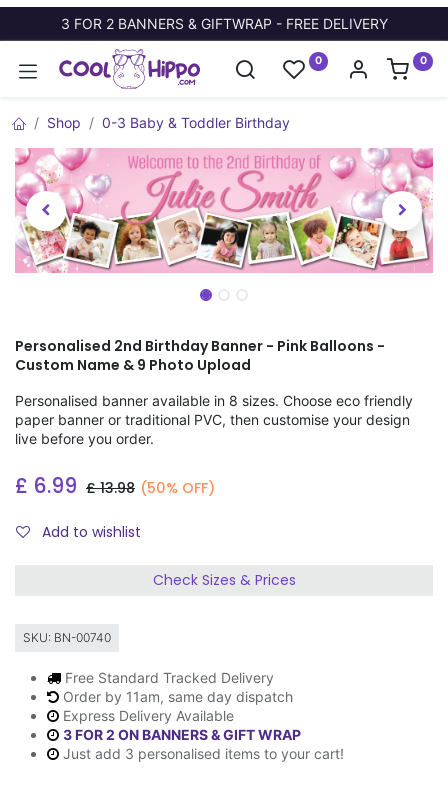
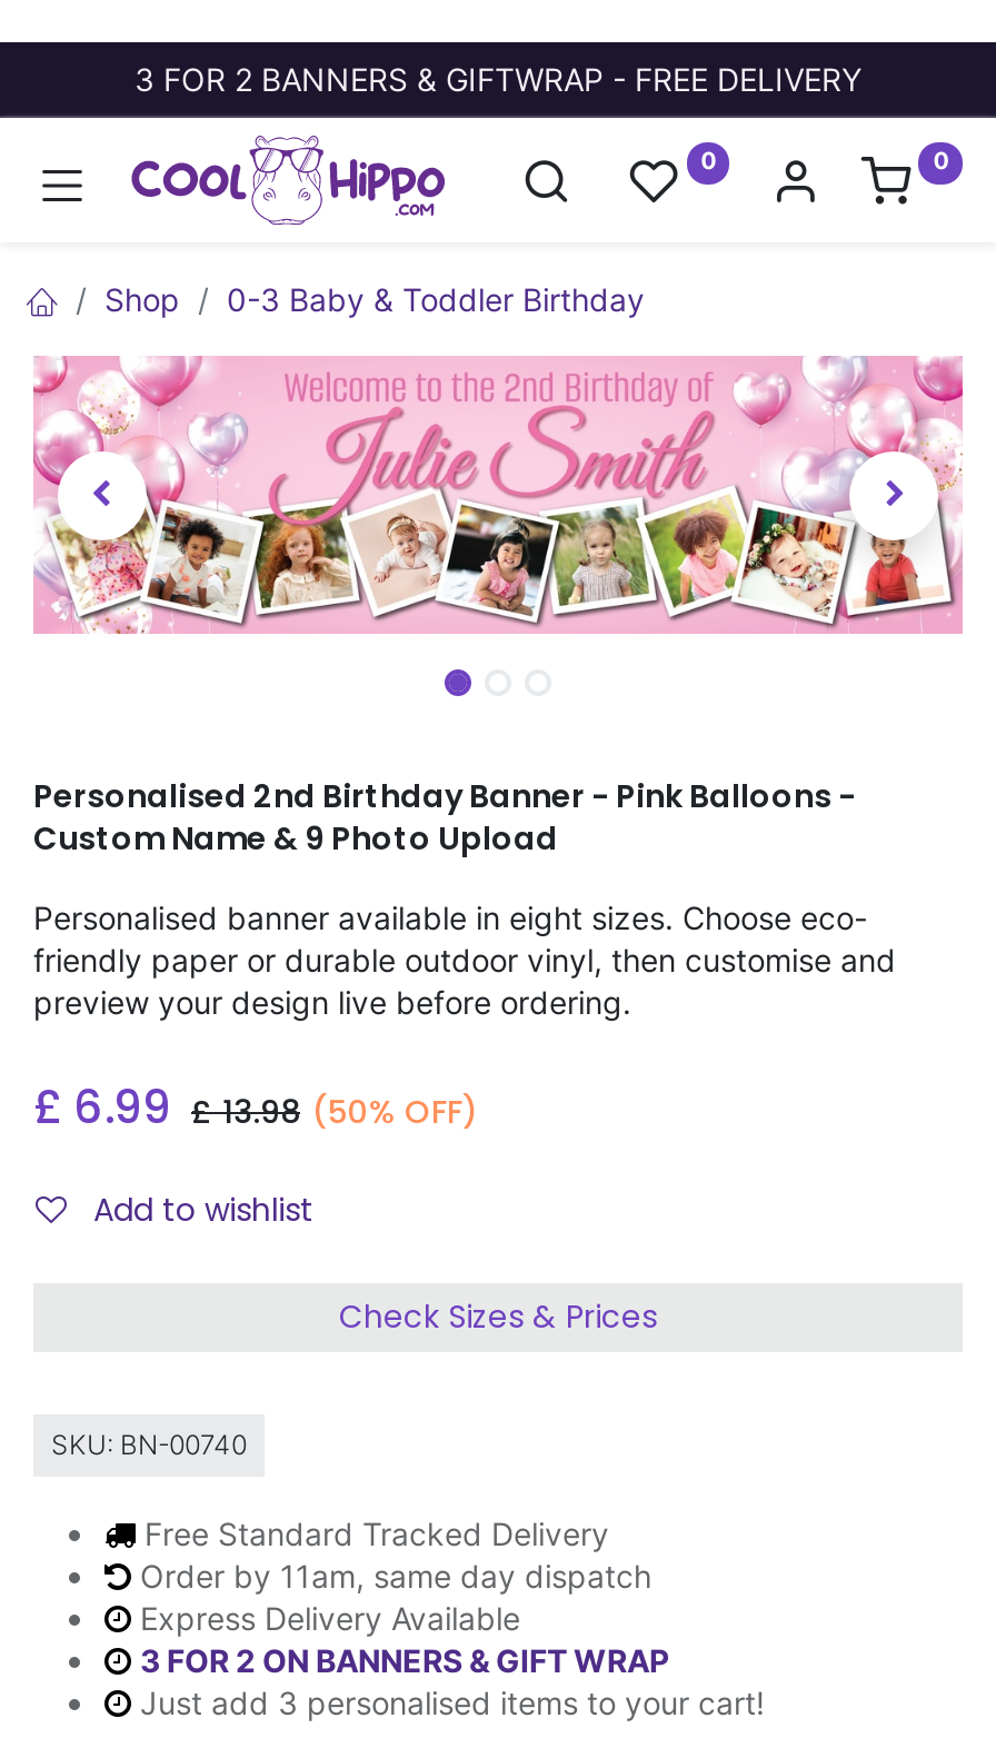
- Personalised banner available in 8 sizes. Choose eco friendly
- paper banner or traditional PVC, then customise your design
- live before you order.
+ Personalised banner available in eight sizes. Choose eco-
+ friendly paper or durable outdoor vinyl, then customise and
+ preview your design live before ordering.
